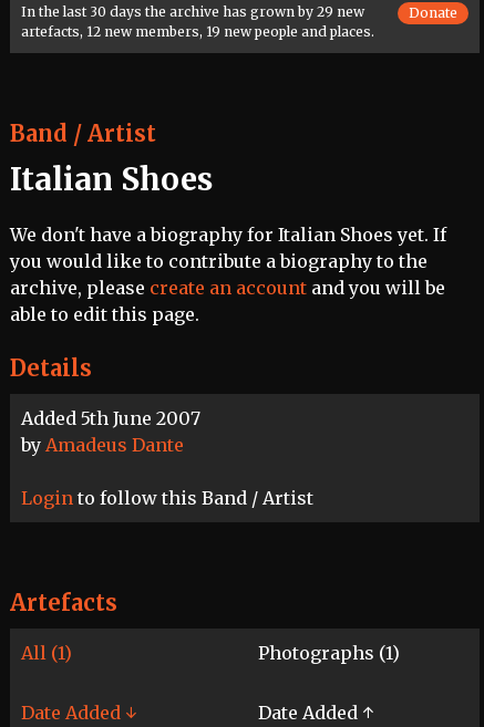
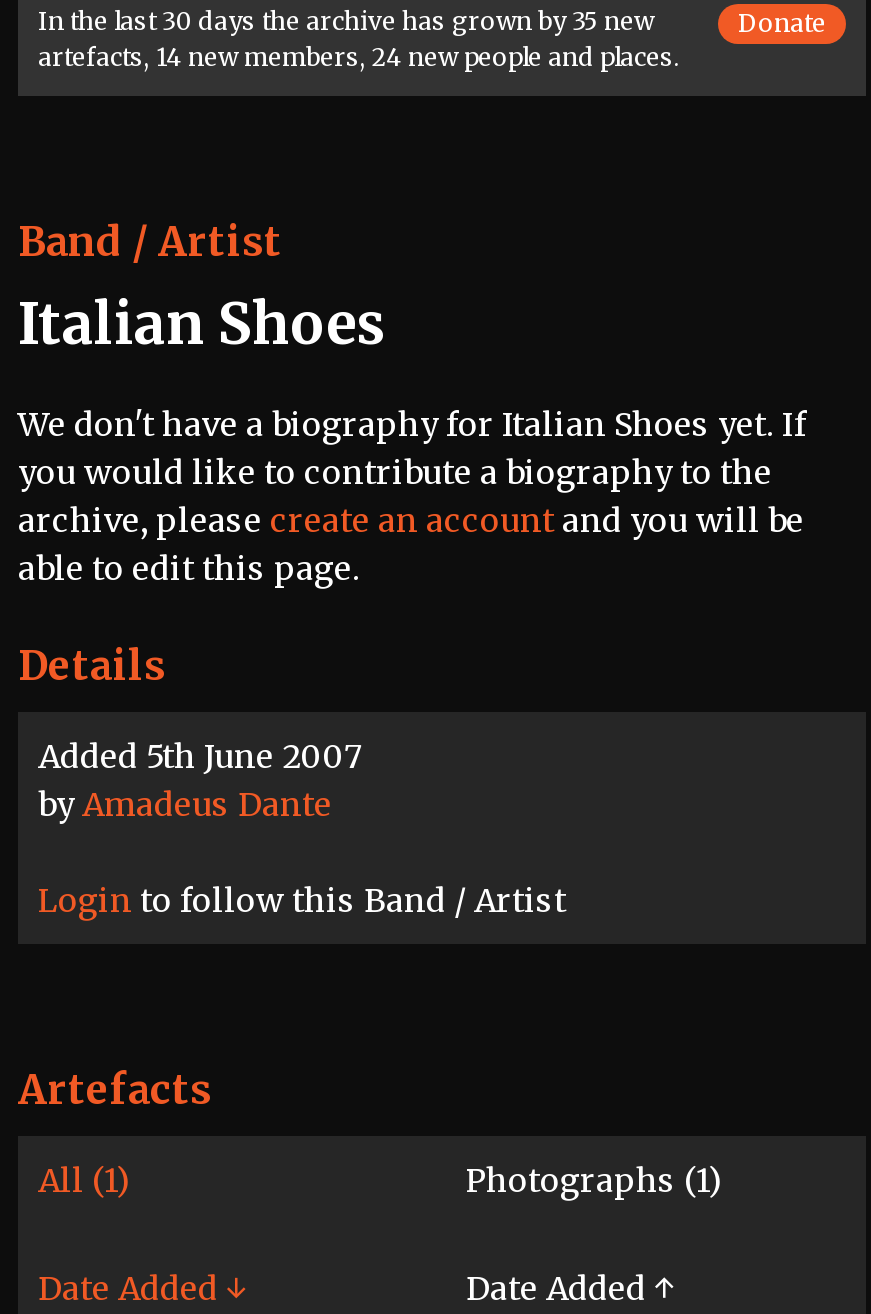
- In the last 30 days the archive has grown by 29 new
+ In the last 30 days the archive has grown by 35 new

- artefacts, 12 new members, 19 new people and places.
+ artefacts, 14 new members, 24 new people and places.
